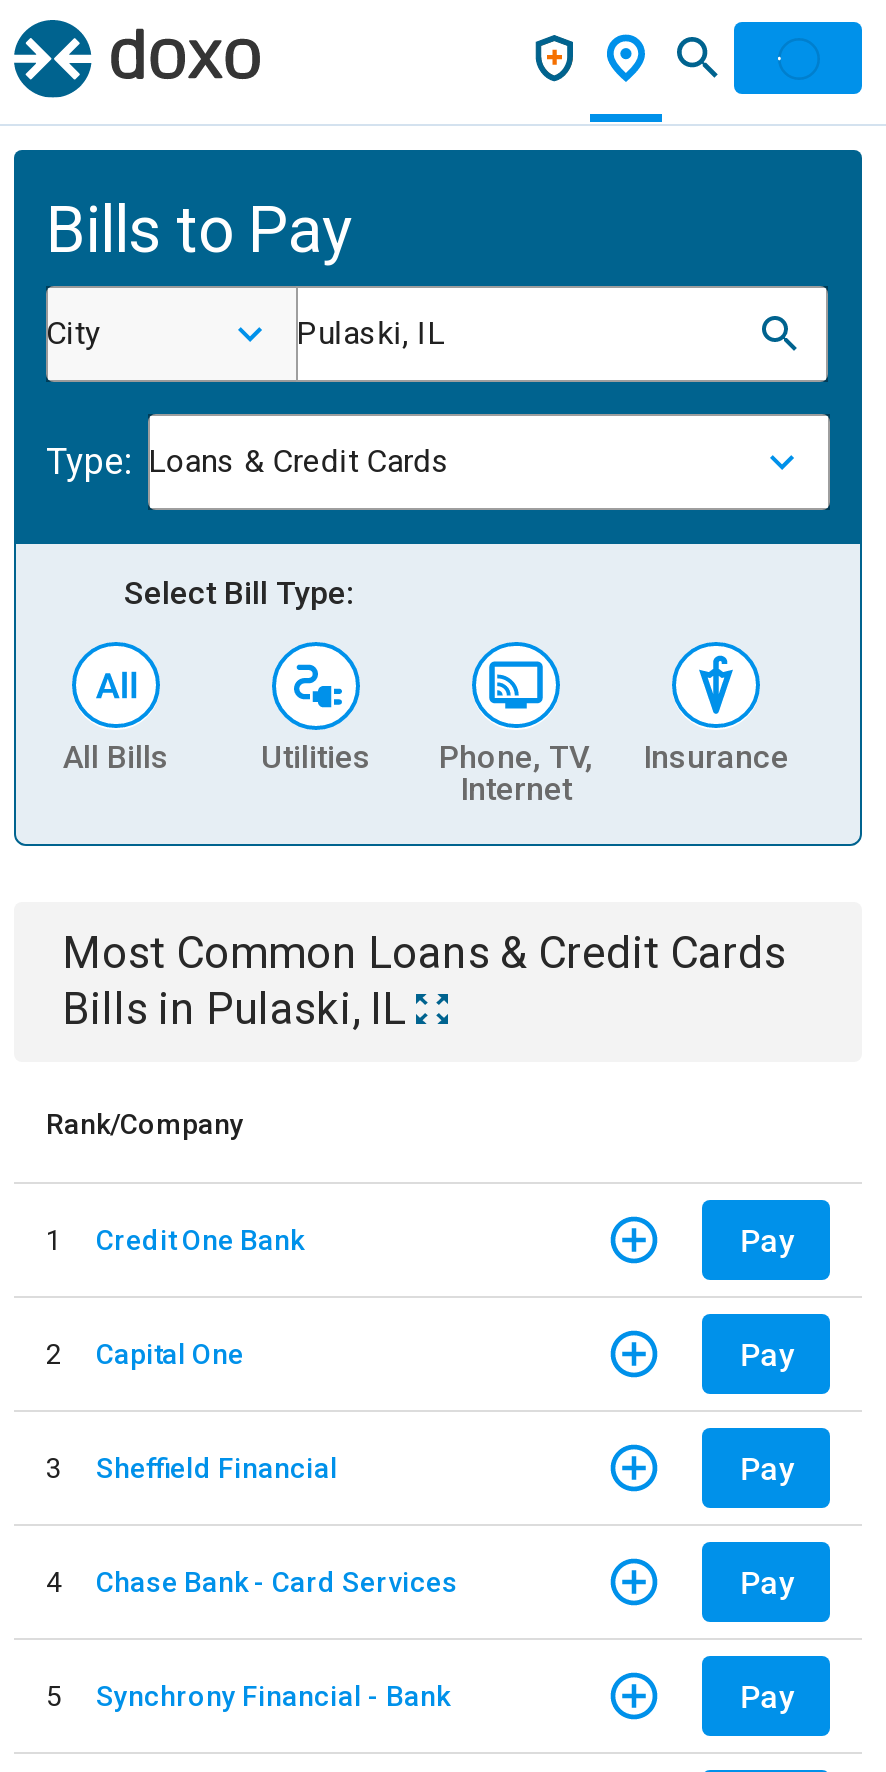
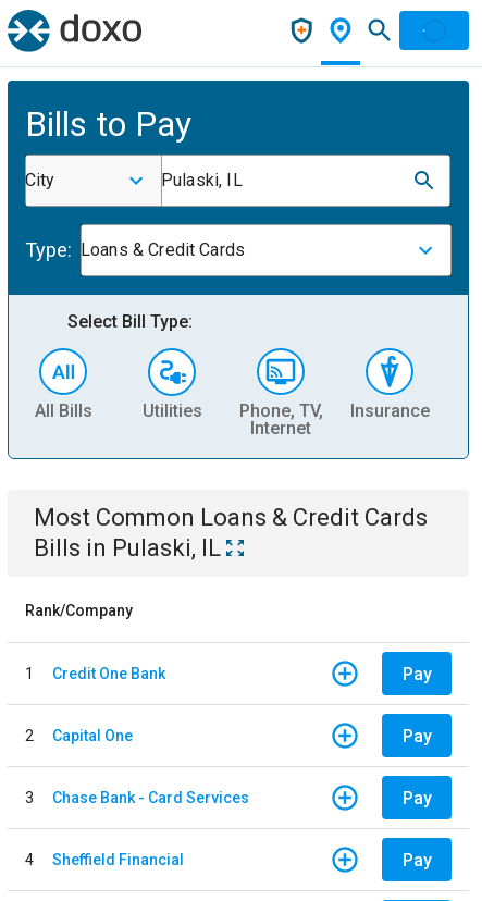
moved down: 4 | Sheffield Financial

- Pay

- 5
- Synchrony Financial - Bank
